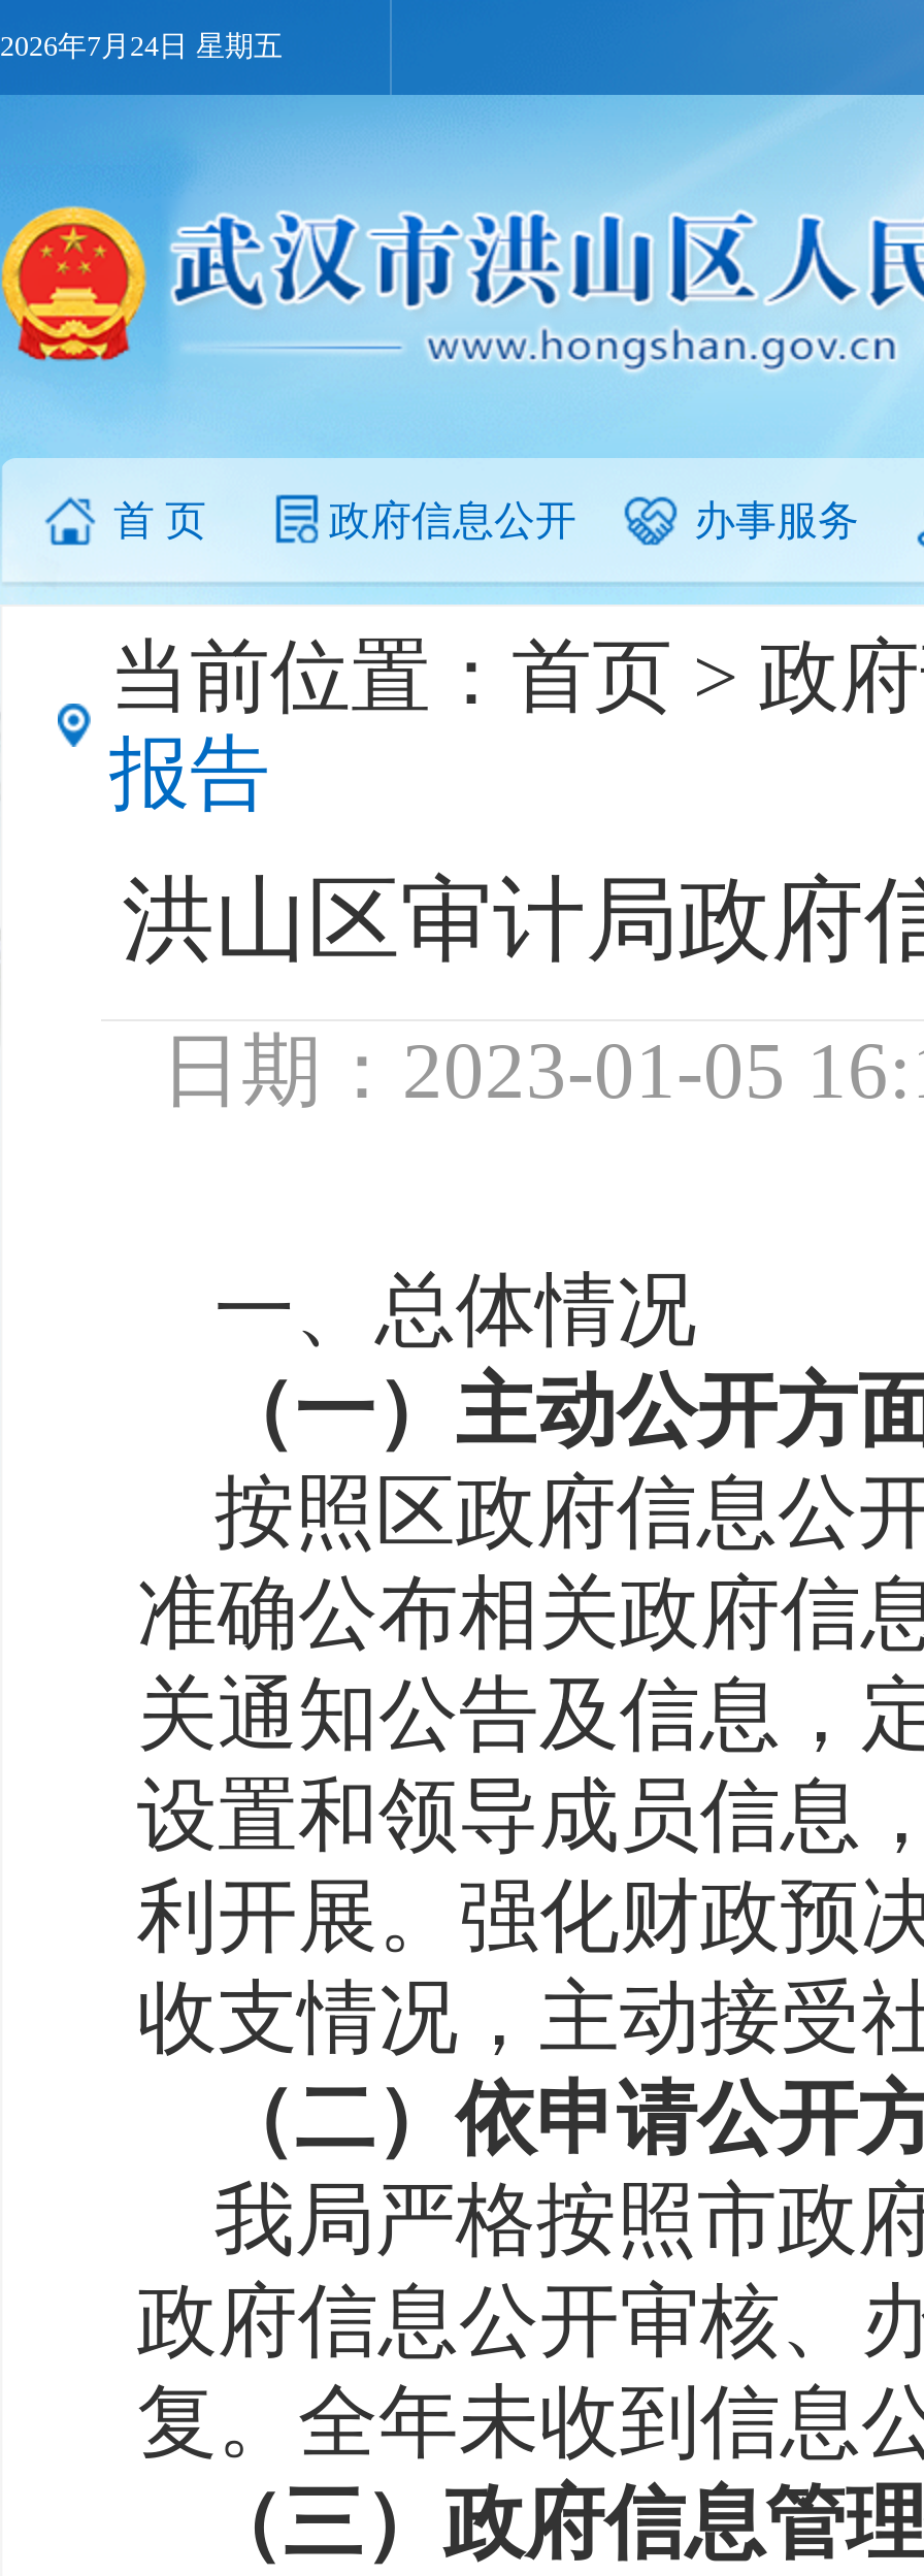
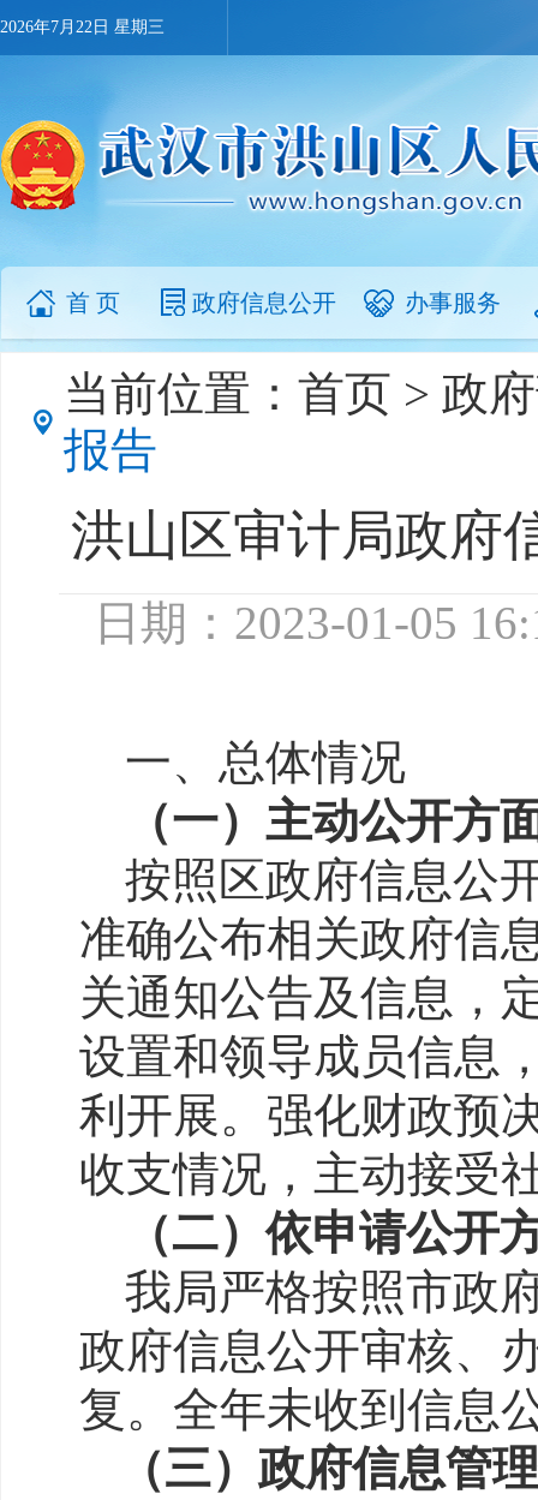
- 2026年7月24日 星期五
+ 2026年7月22日 星期三
